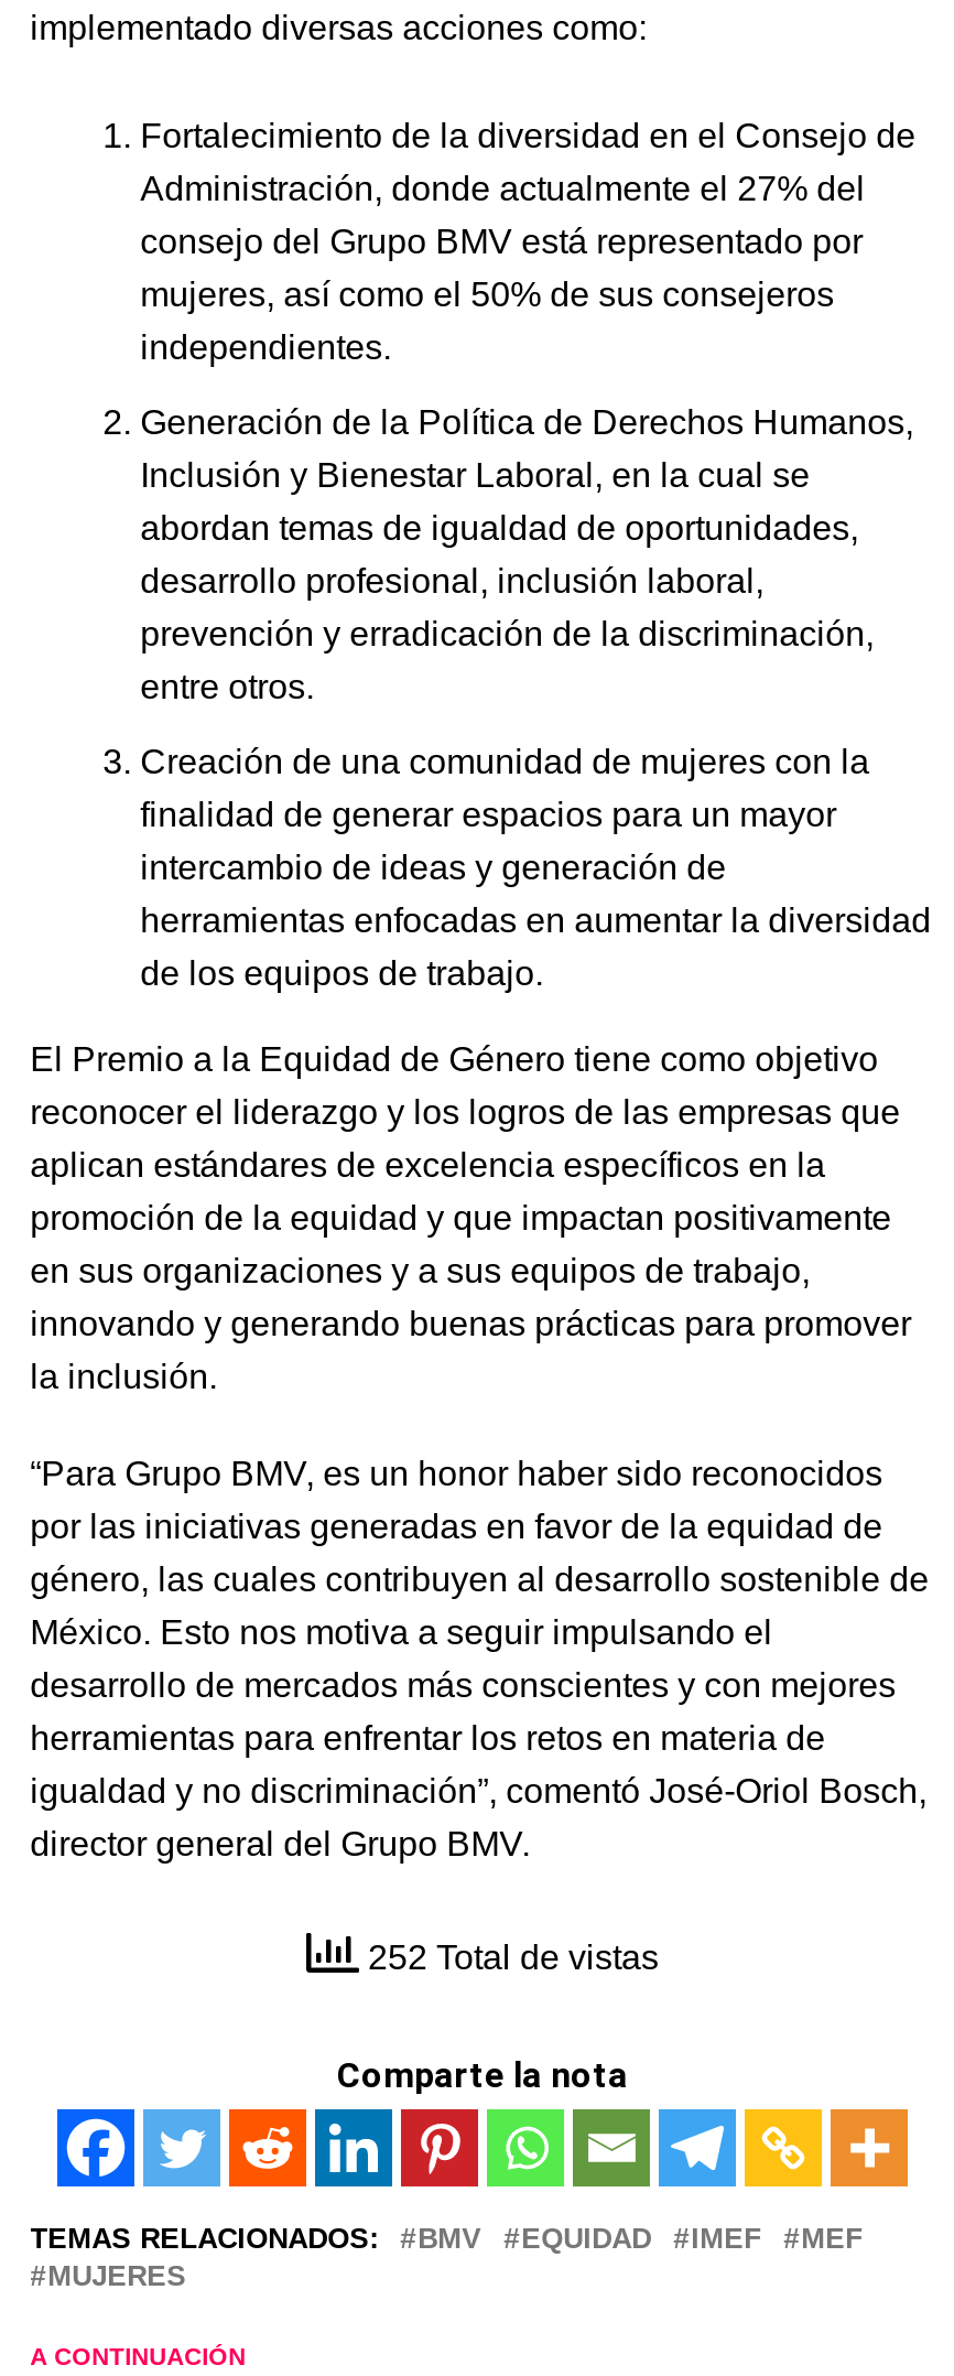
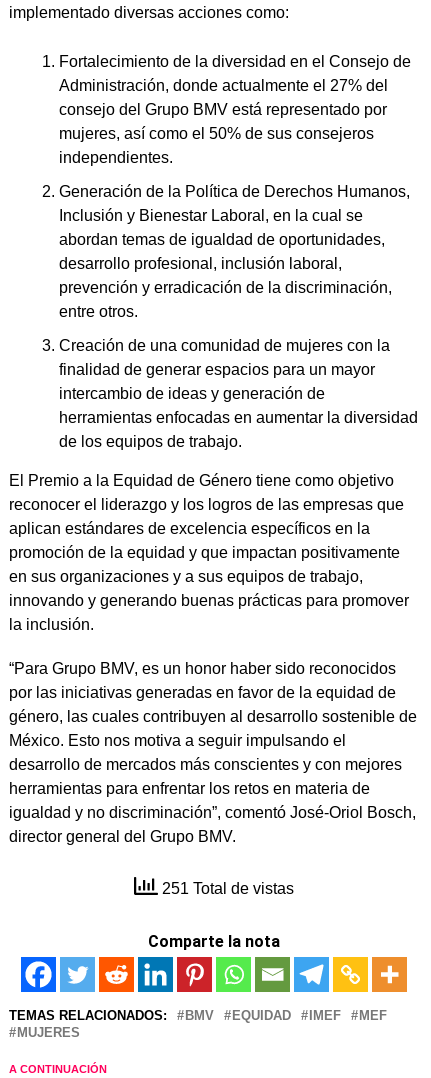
- 252 Total de vistas
+ 251 Total de vistas
